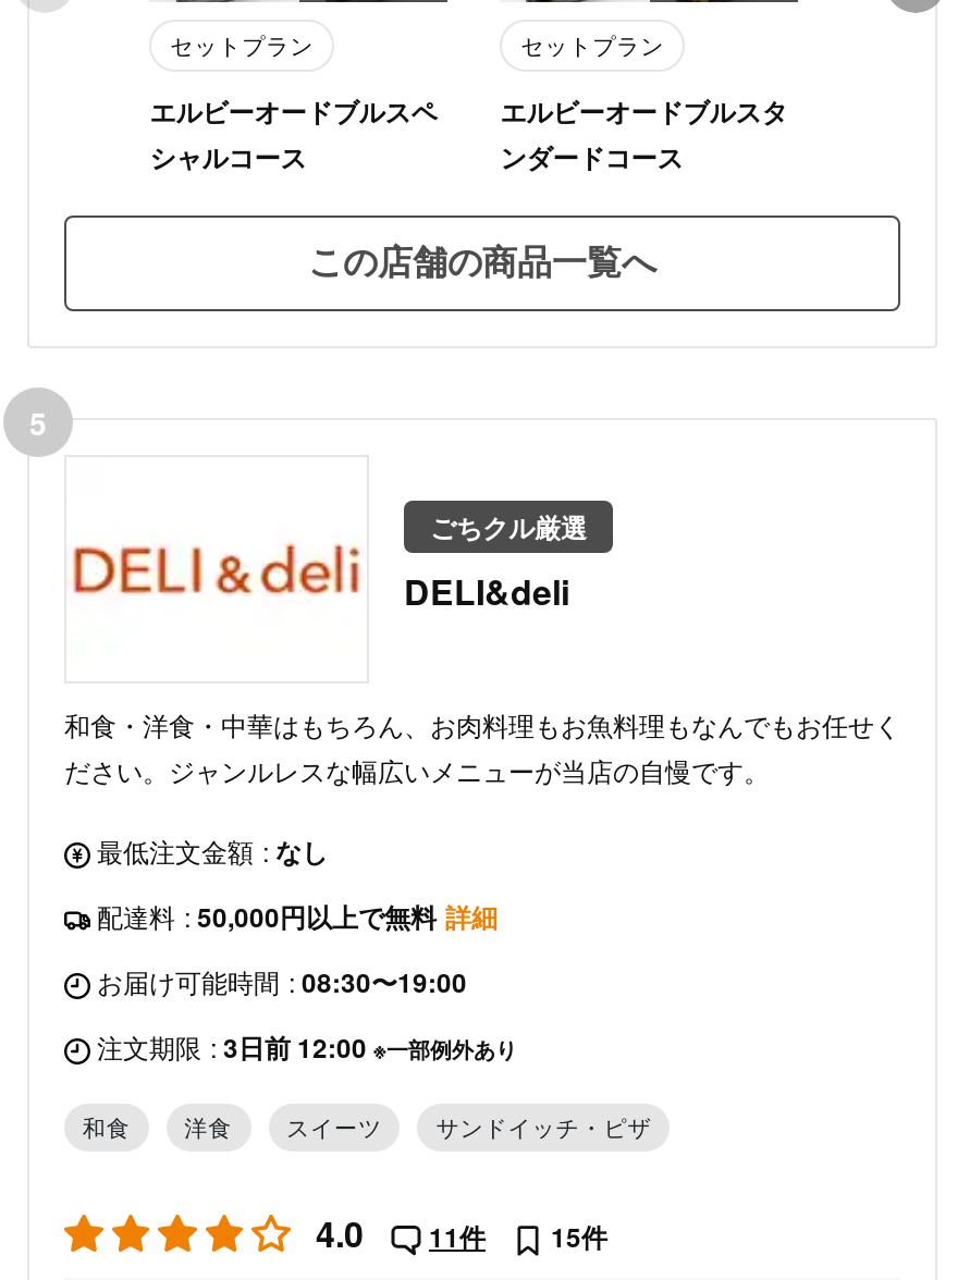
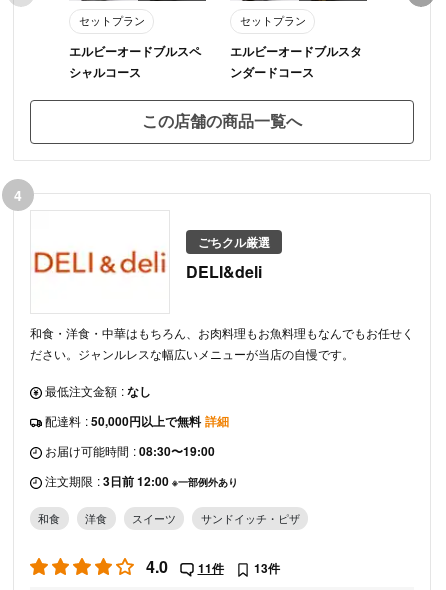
- 5
+ 4

- 4.0 11件 15件
+ 4.0 11件 13件
